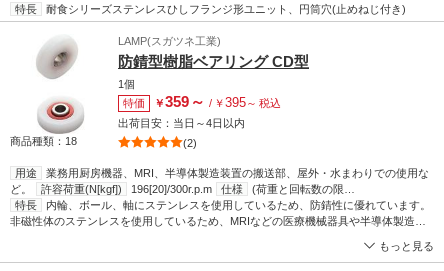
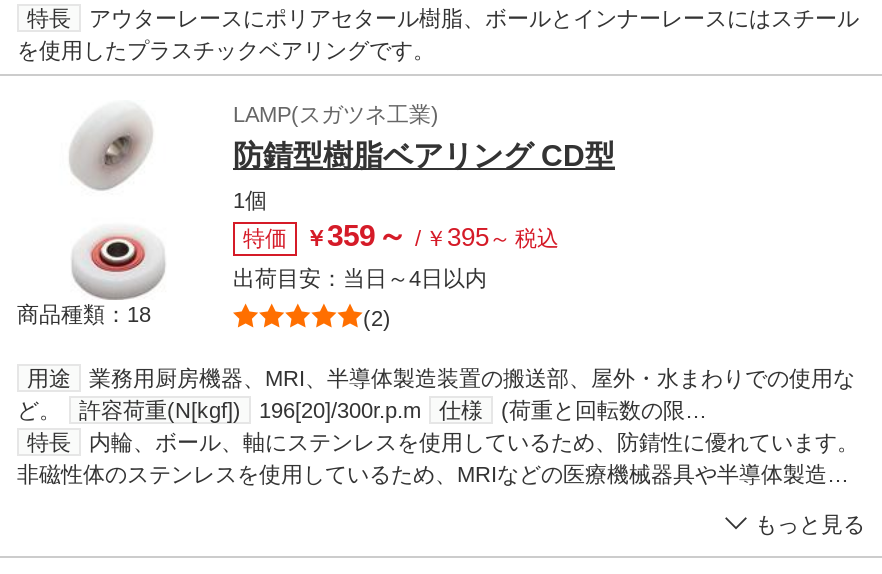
- 耐食シリーズステンレスひしフランジ形ユニット、円筒穴(止めねじ付き)
+ アウターレースにポリアセタール樹脂、ボールとインナーレースにはスチール
+ を使用したプラスチックベアリングです。
